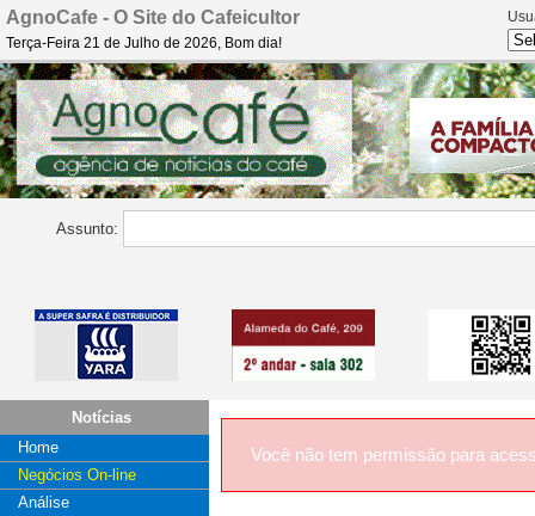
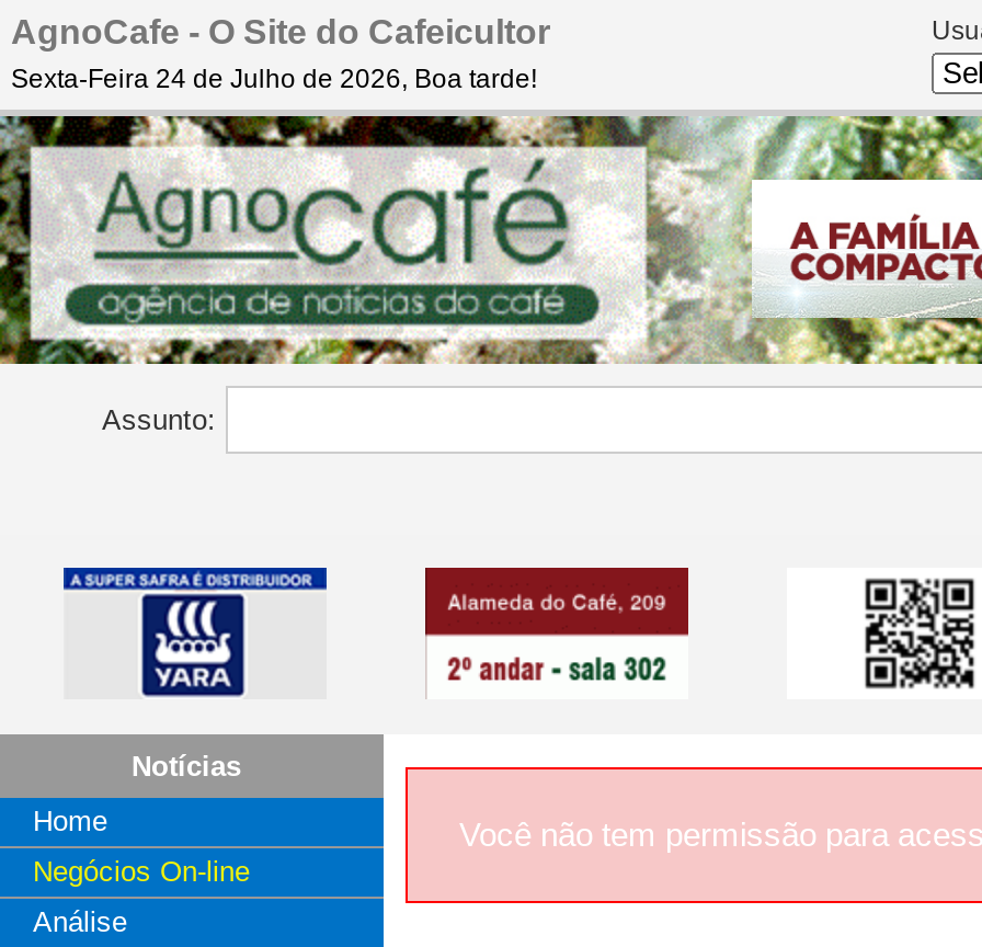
- Terça-Feira 21 de Julho de 2026, Bom dia!
+ Sexta-Feira 24 de Julho de 2026, Boa tarde!
